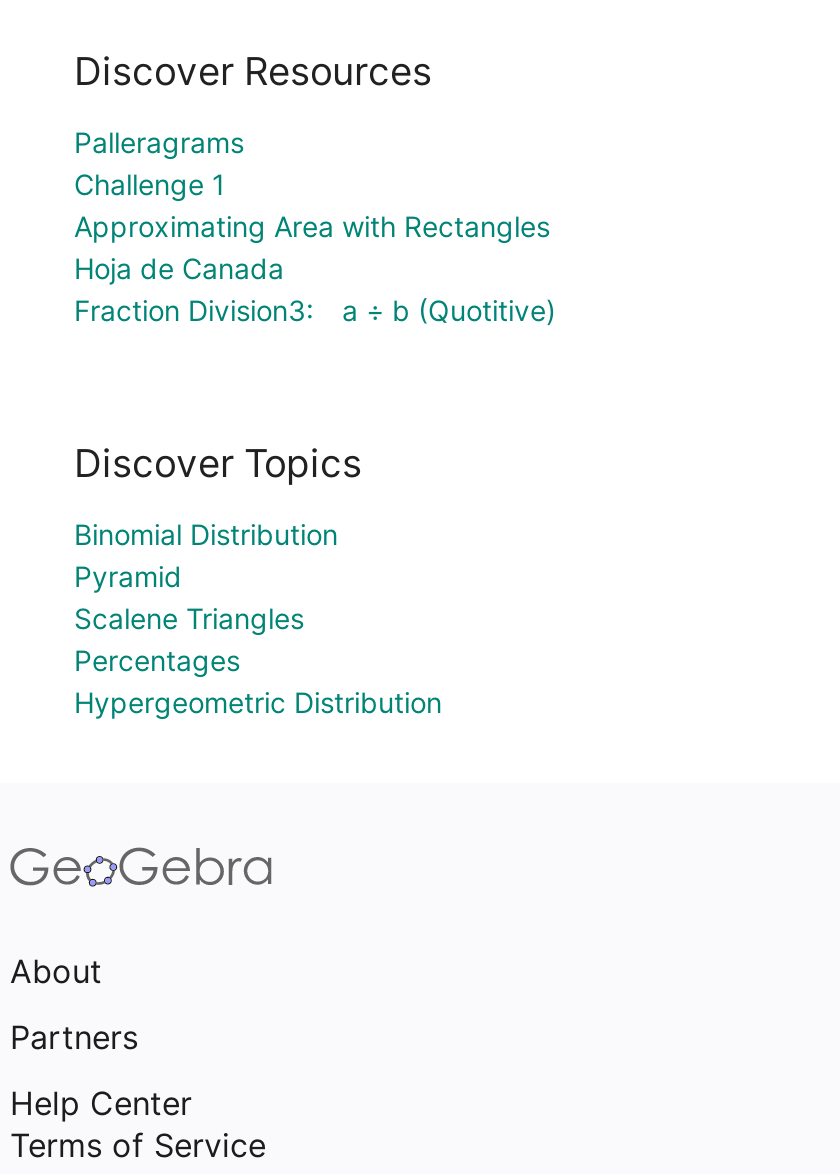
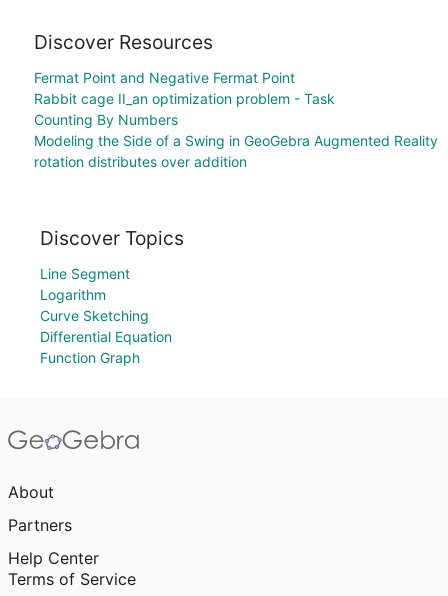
- Palleragrams
- Challenge 1
- Approximating Area with Rectangles
- Hoja de Canada
- Fraction Division3: a ÷ b (Quotitive)
+ Fermat Point and Negative Fermat Point
+ Rabbit cage II_an optimization problem - Task
+ Counting By Numbers
+ Modeling the Side of a Swing in GeoGebra Augmented Reality
+ rotation distributes over addition

- Binomial Distribution
- Pyramid
- Scalene Triangles
- Percentages
- Hypergeometric Distribution
+ Line Segment
+ Logarithm
+ Curve Sketching
+ Differential Equation
+ Function Graph
